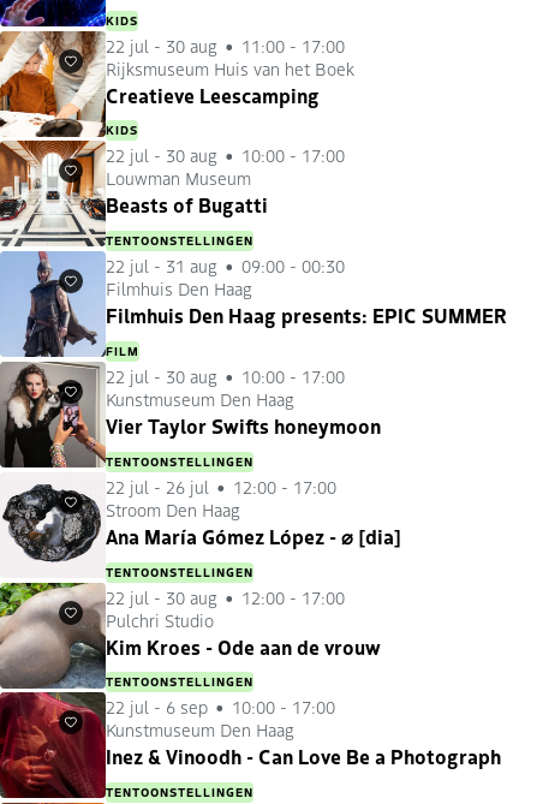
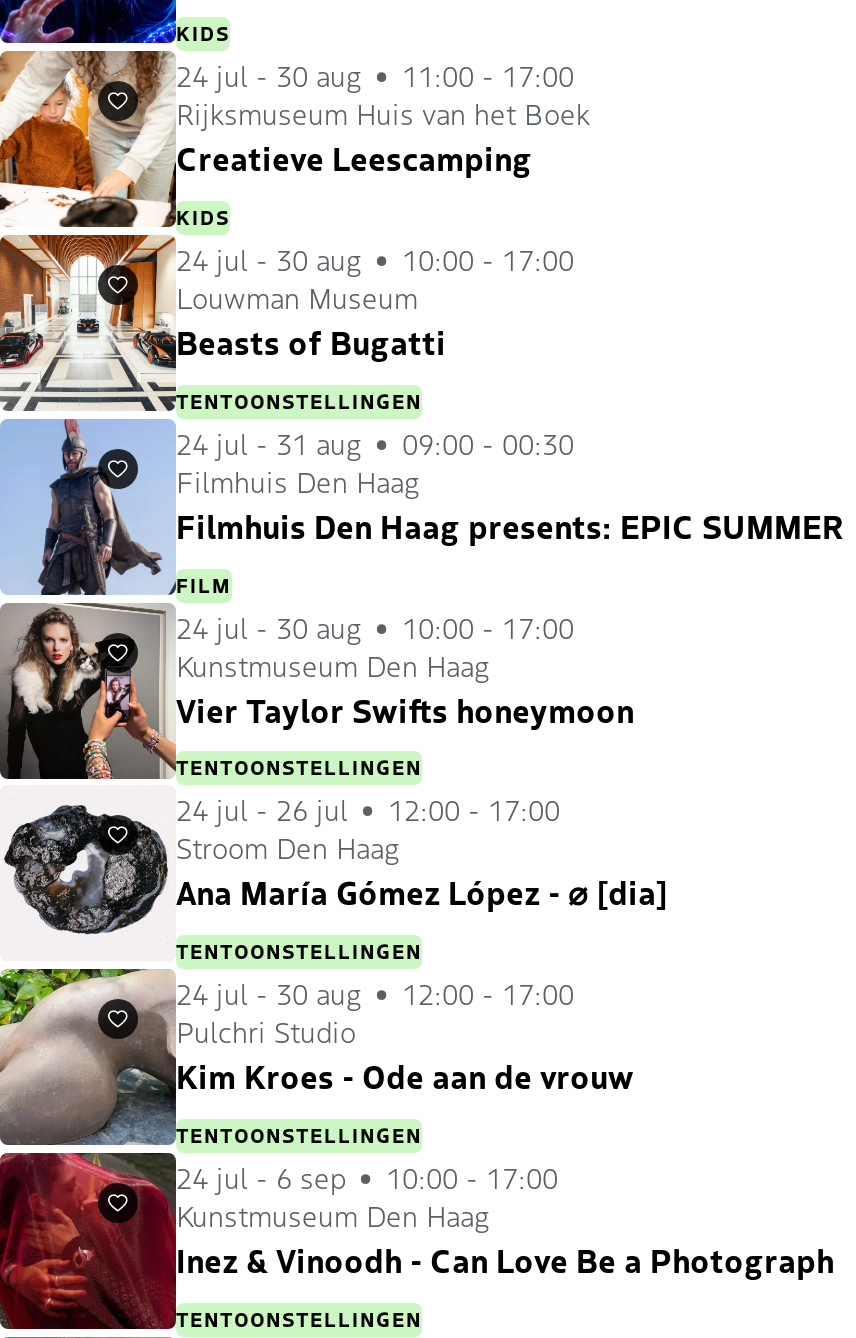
- 22 jul - 30 aug 11:00 - 17:00
+ 24 jul - 30 aug 11:00 - 17:00

- 22 jul - 30 aug 10:00 - 17:00
+ 24 jul - 30 aug 10:00 - 17:00

- 22 jul - 31 aug 09:00 - 00:30
+ 24 jul - 31 aug 09:00 - 00:30

- 22 jul - 30 aug 10:00 - 17:00
+ 24 jul - 30 aug 10:00 - 17:00

- 22 jul - 26 jul 12:00 - 17:00
+ 24 jul - 26 jul 12:00 - 17:00

- 22 jul - 30 aug 12:00 - 17:00
+ 24 jul - 30 aug 12:00 - 17:00

- 22 jul - 6 sep 10:00 - 17:00
+ 24 jul - 6 sep 10:00 - 17:00
